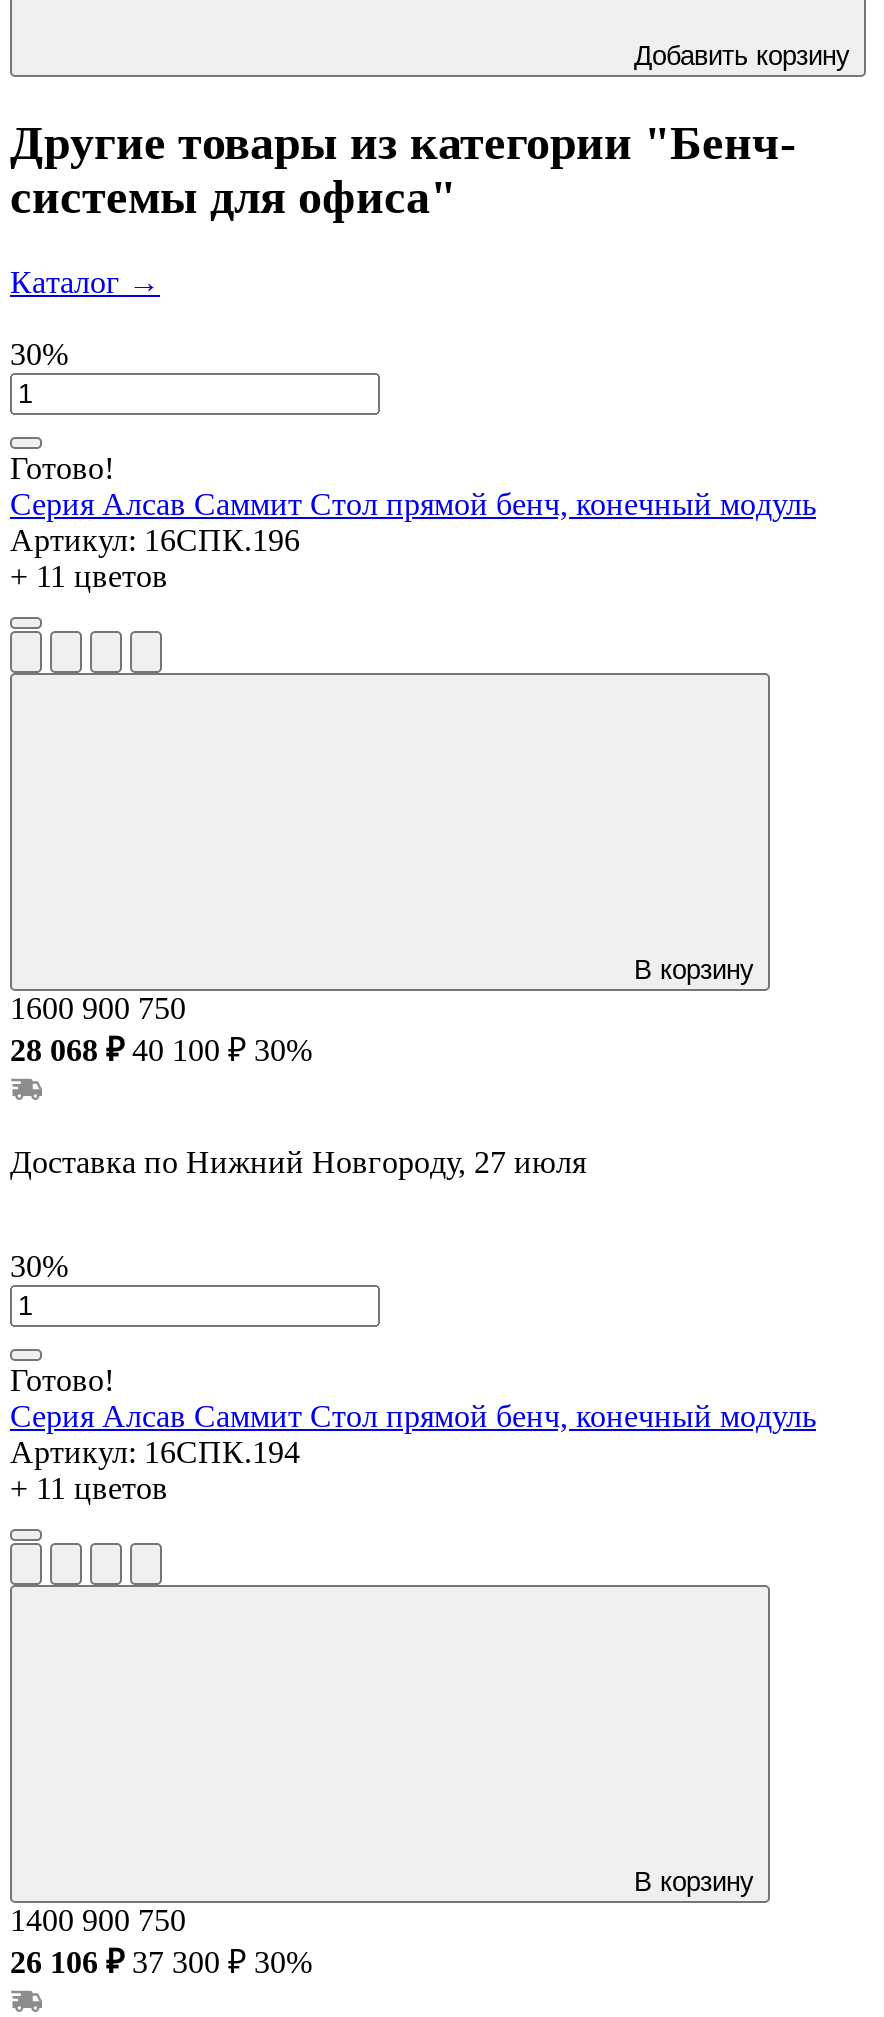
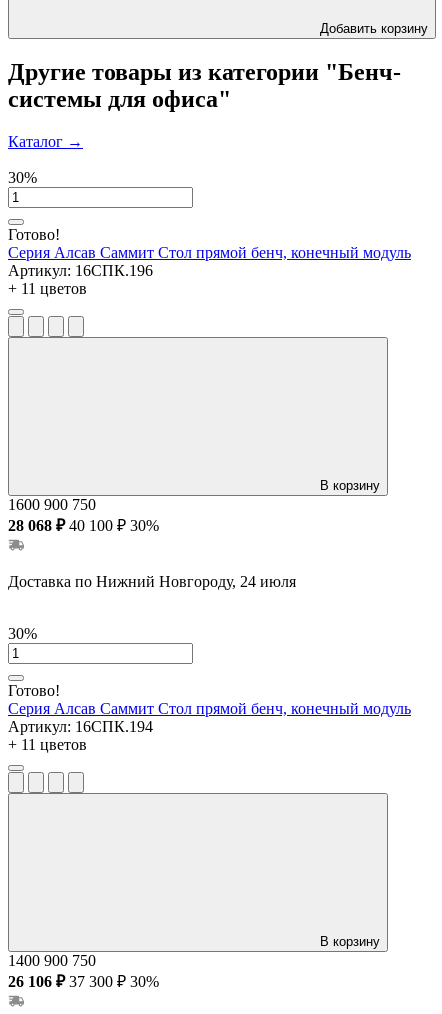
- Доставка по Нижний Новгороду, 27 июля
+ Доставка по Нижний Новгороду, 24 июля
